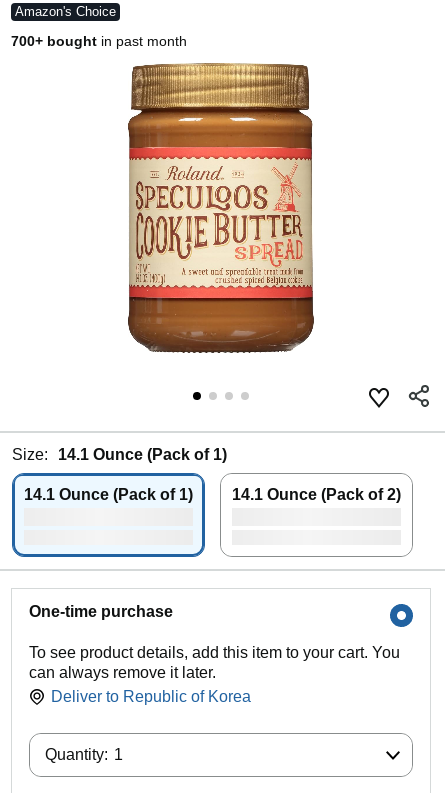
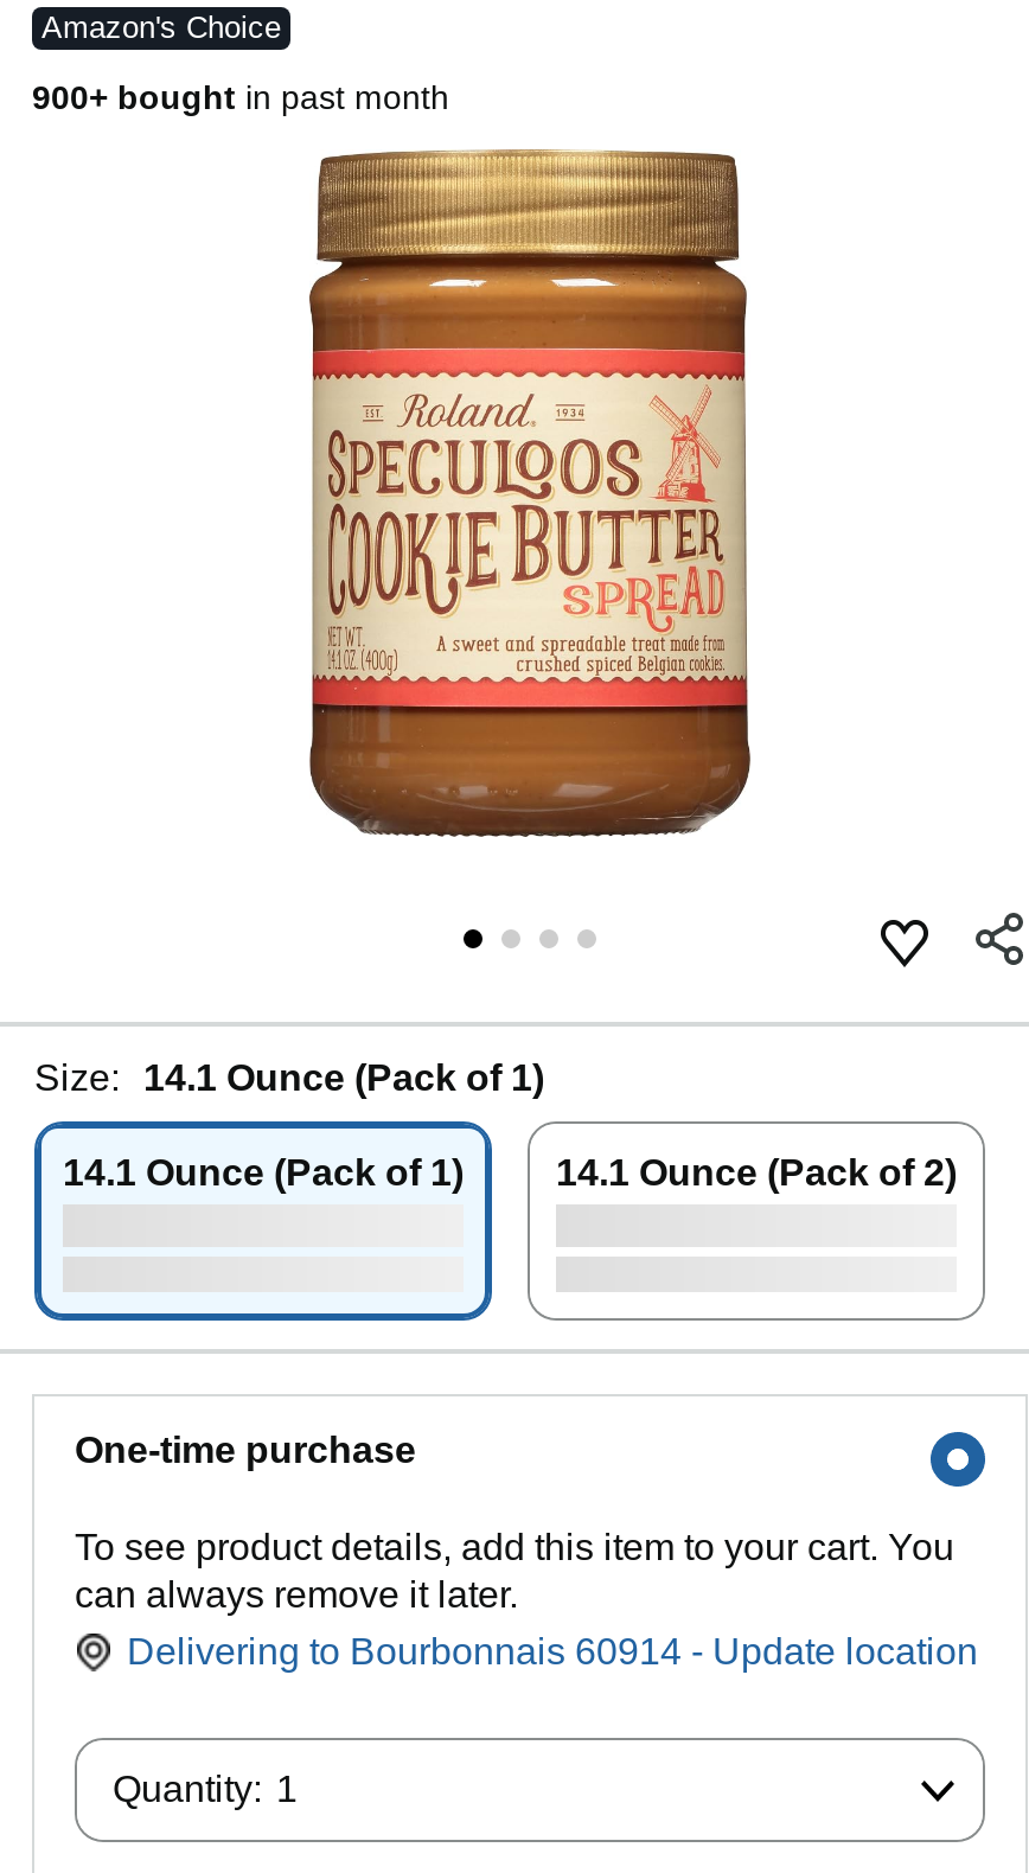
- 700+ bought in past month
+ 900+ bought in past month

- Deliver to Republic of Korea
+ Delivering to Bourbonnais 60914 - Update location
